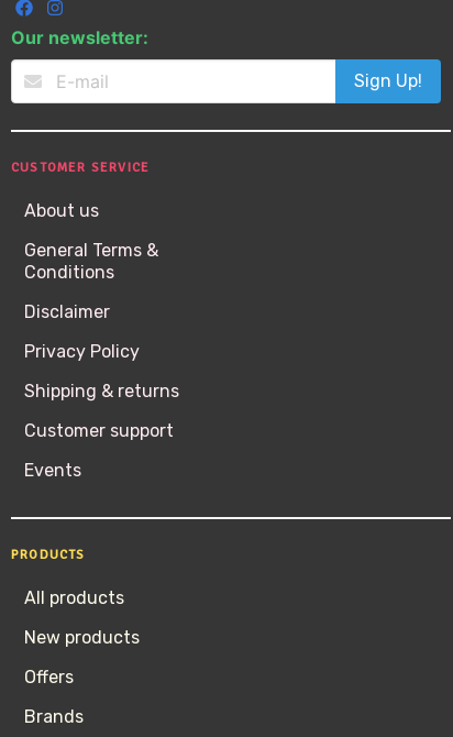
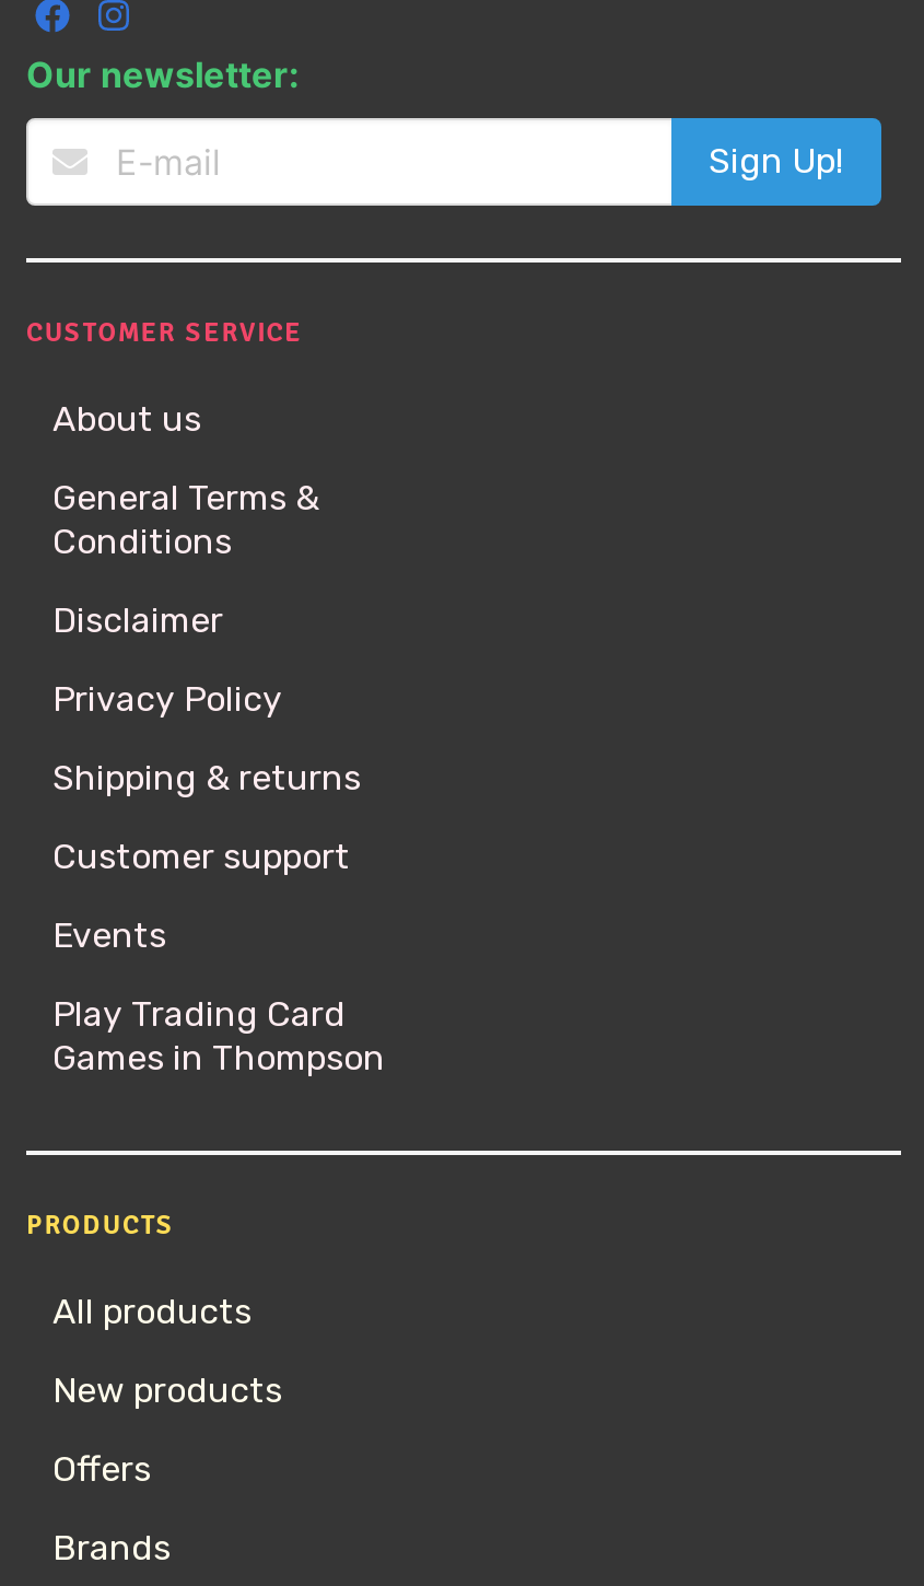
+ Play Trading Card
+ Games in Thompson
